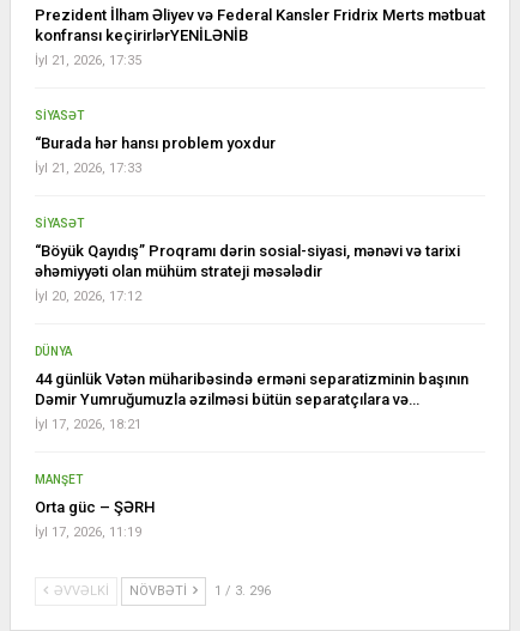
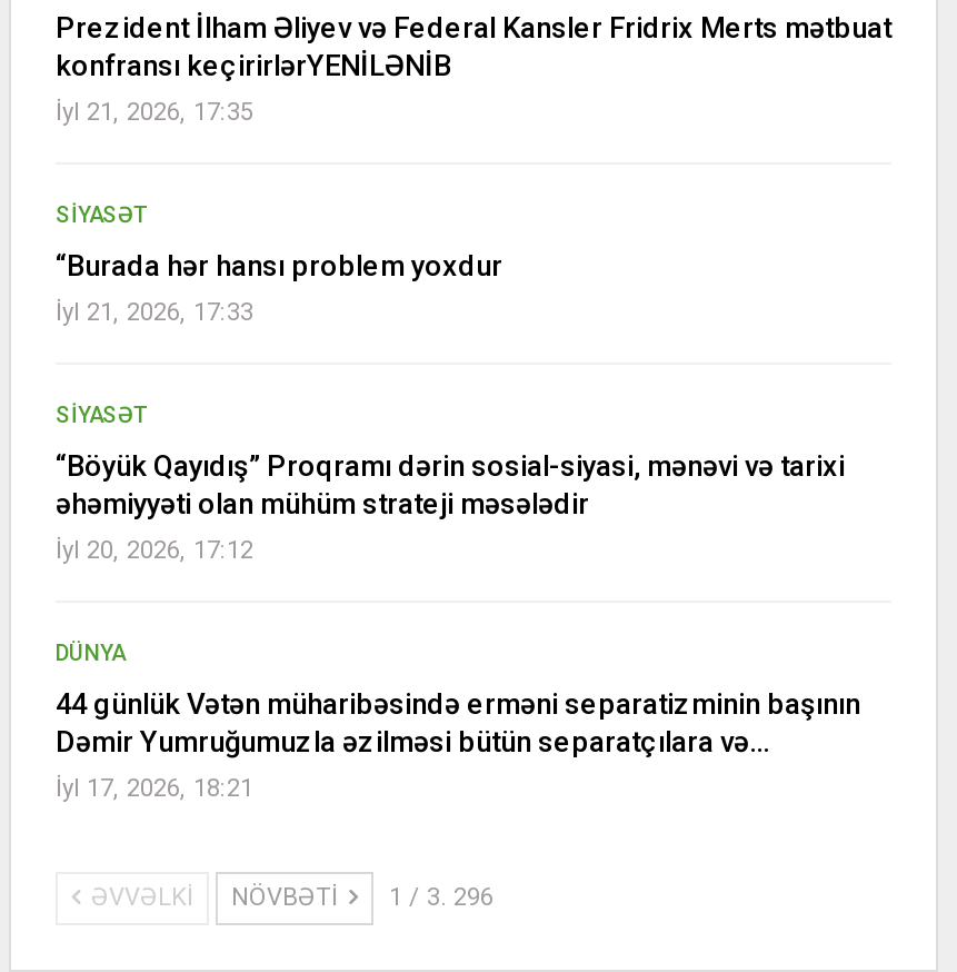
- MANŞET
- Orta güc – ŞƏRH
- İyl 17, 2026, 11:19
